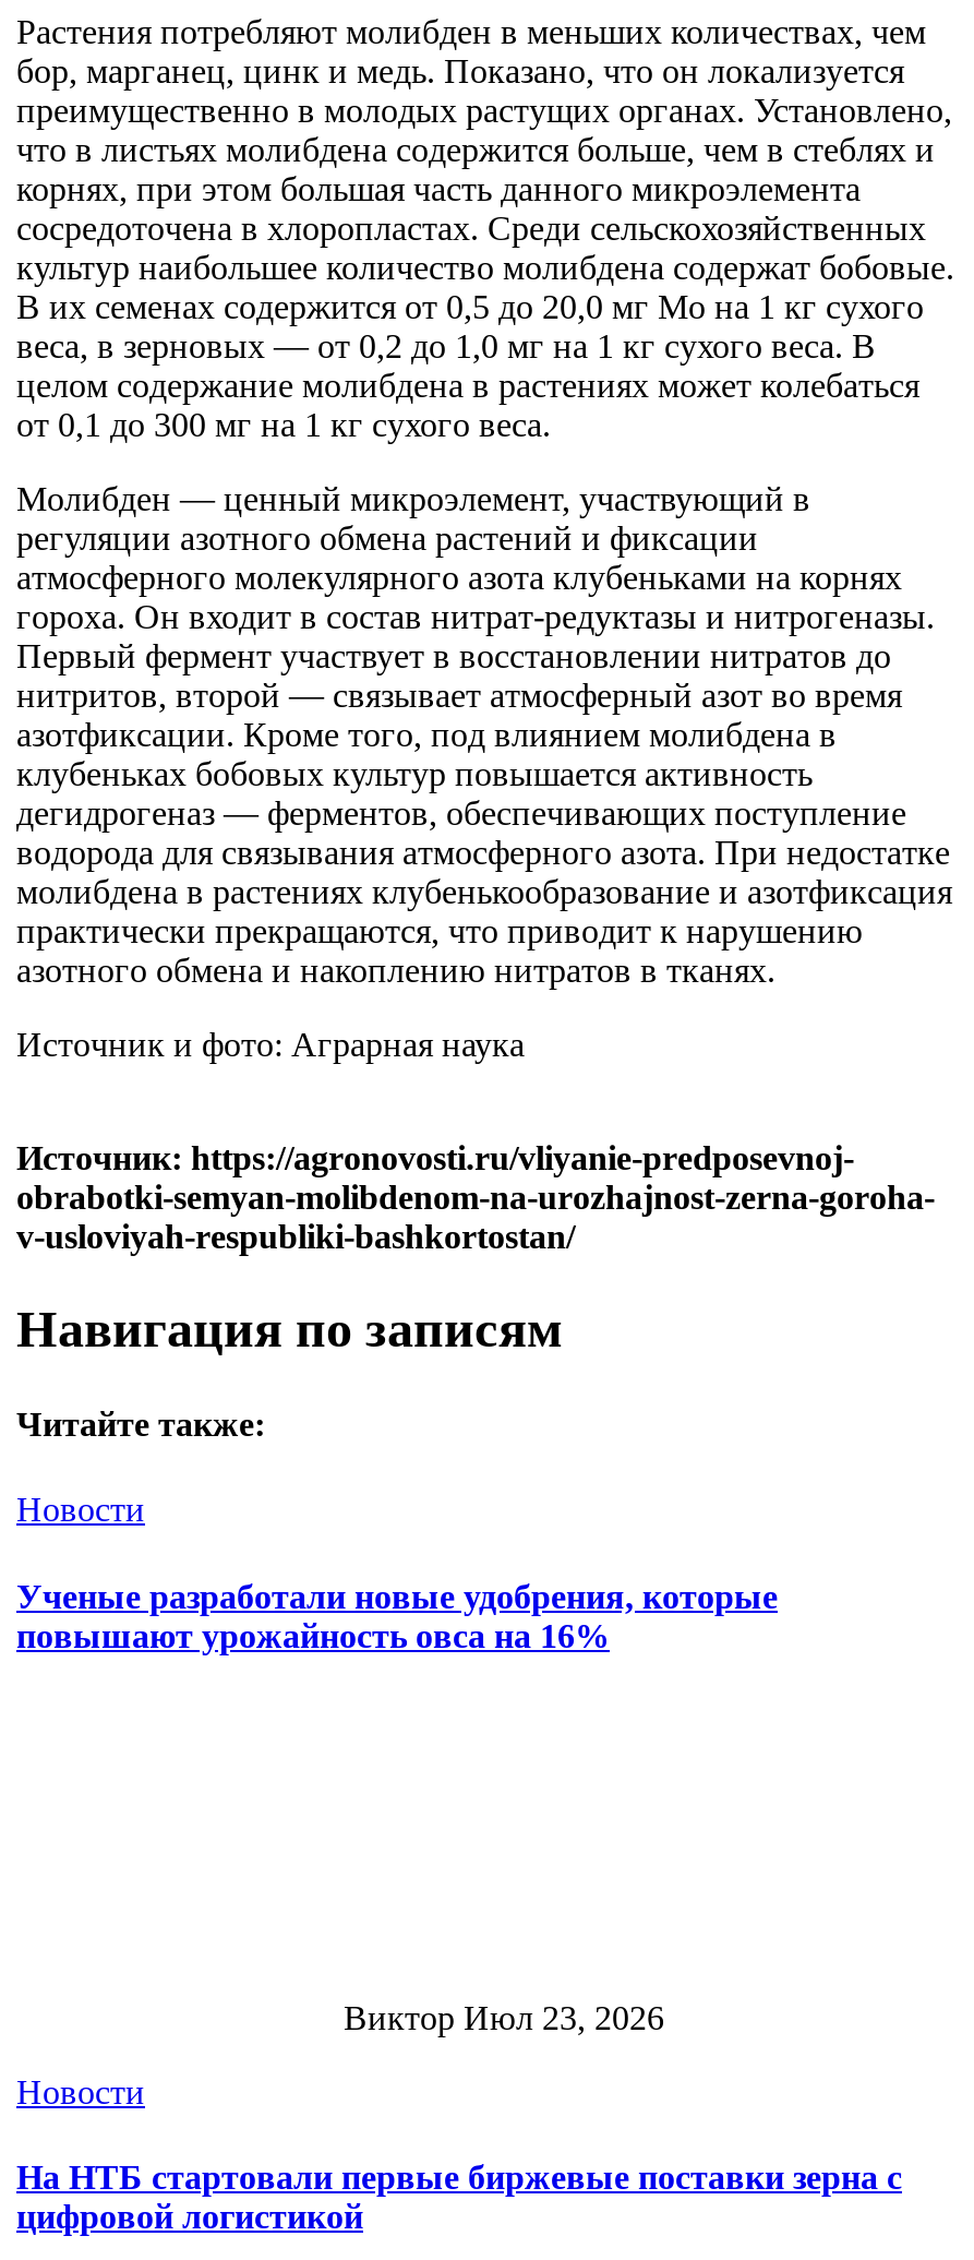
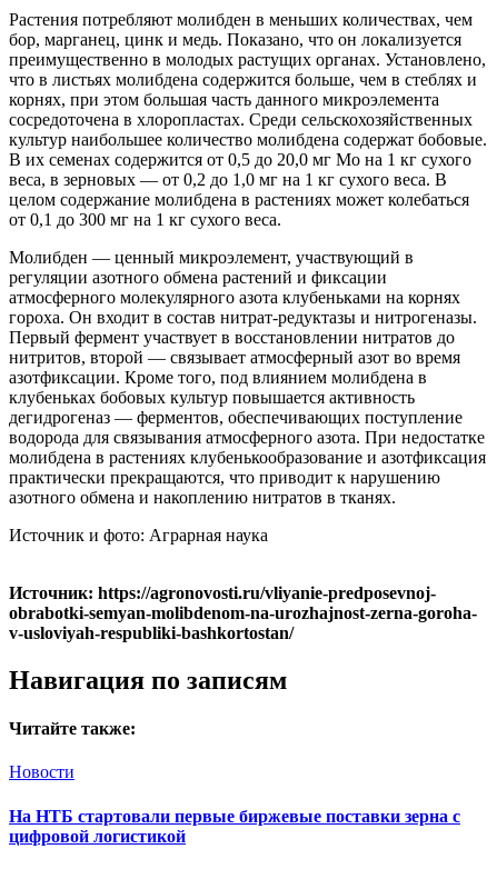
- Ученые разработали новые удобрения, которые
- повышают урожайность овса на 16%

- Виктор Июл 23, 2026
- Новости
